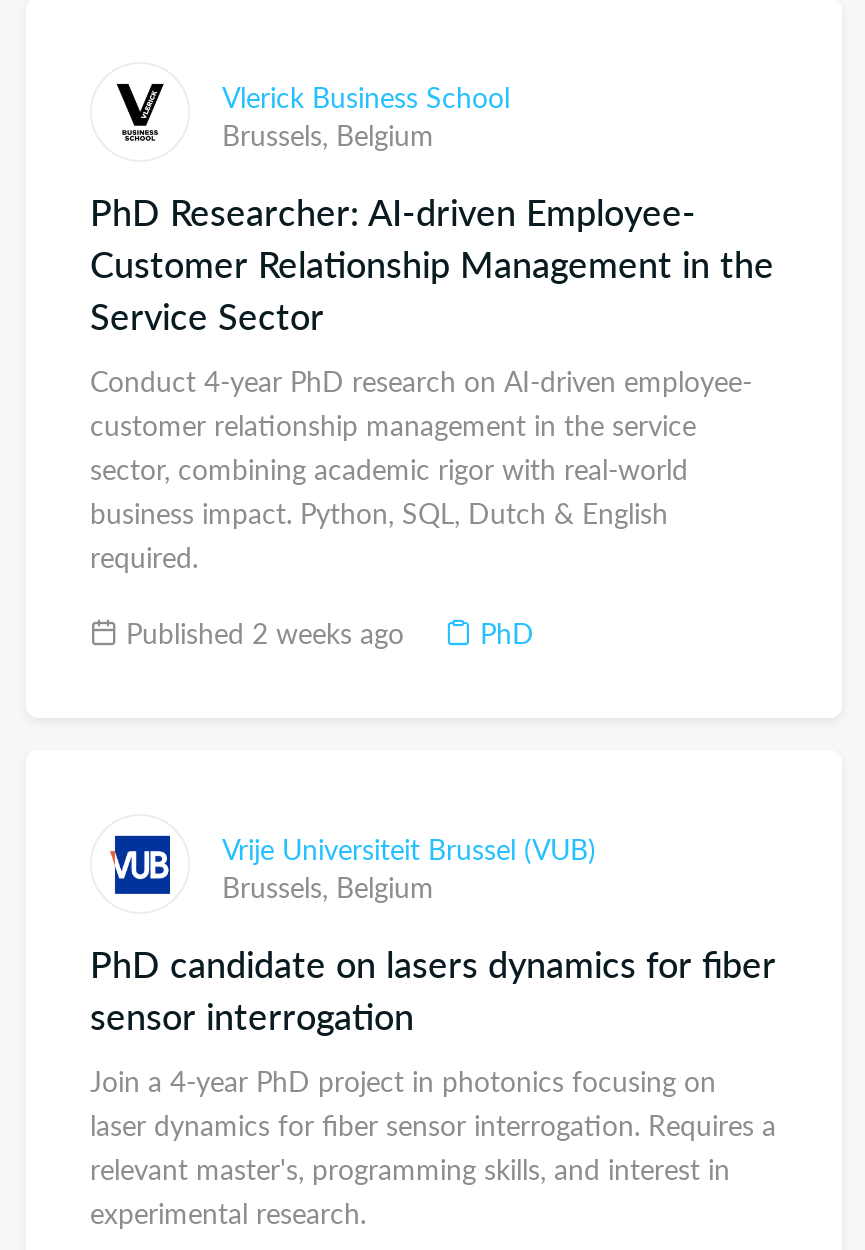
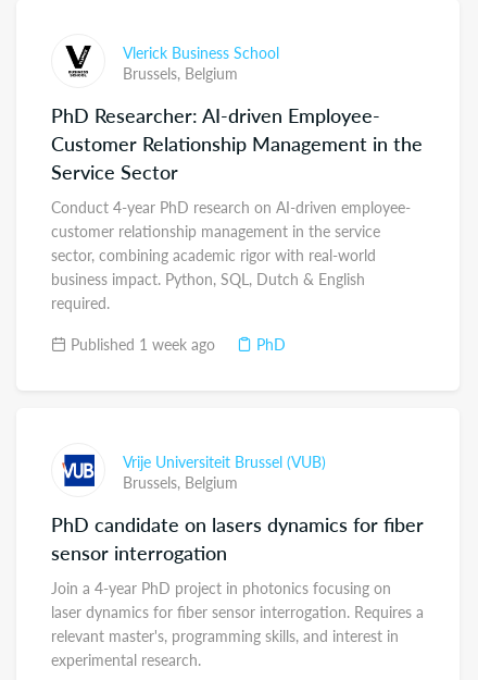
- Published 2 weeks ago
+ Published 1 week ago
